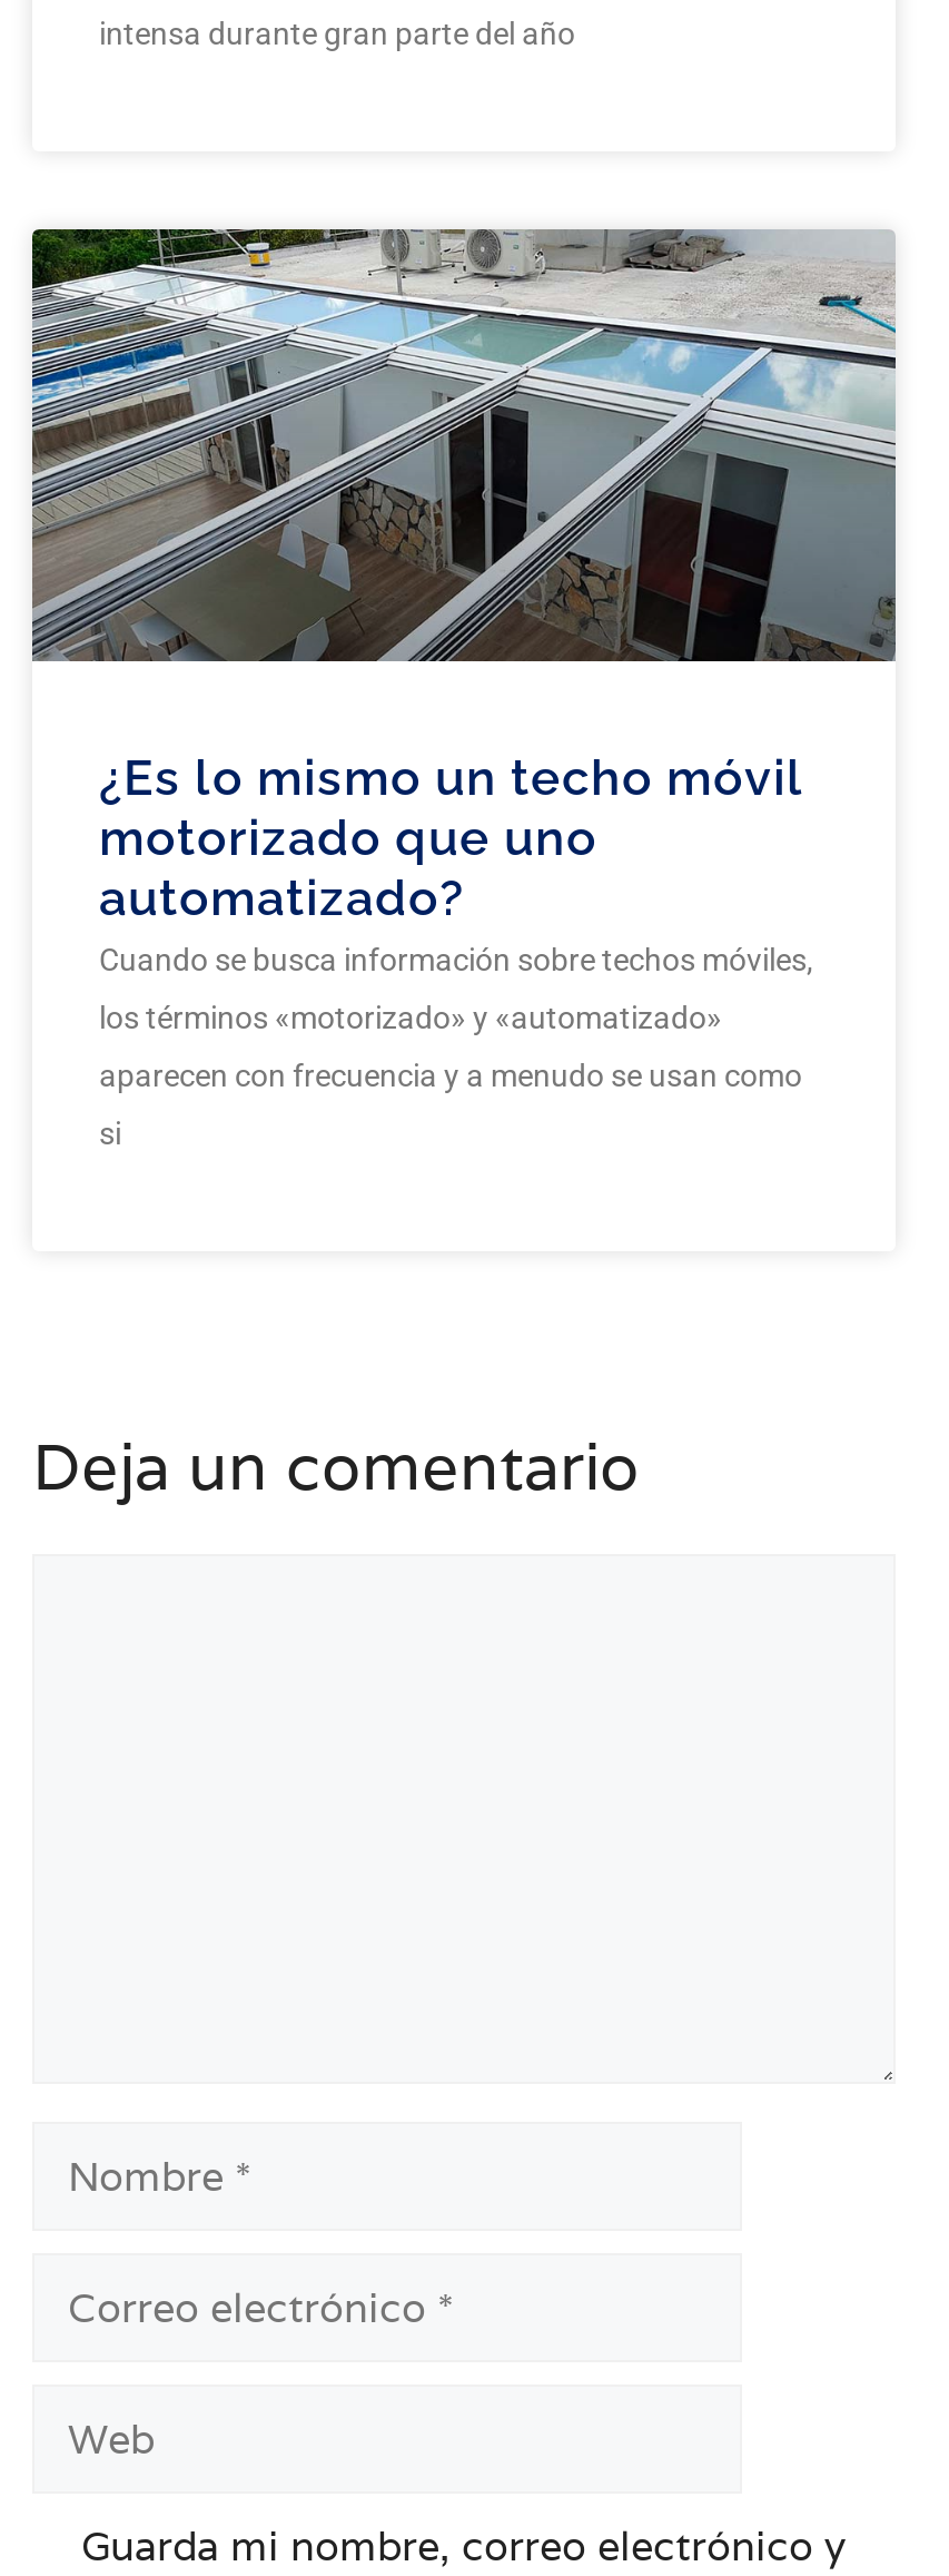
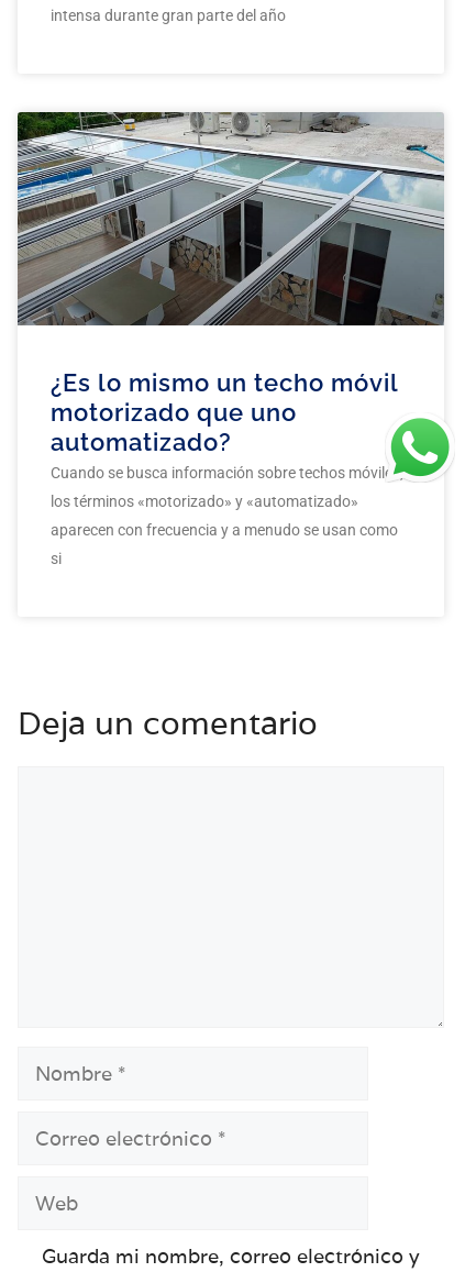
+ [image]
